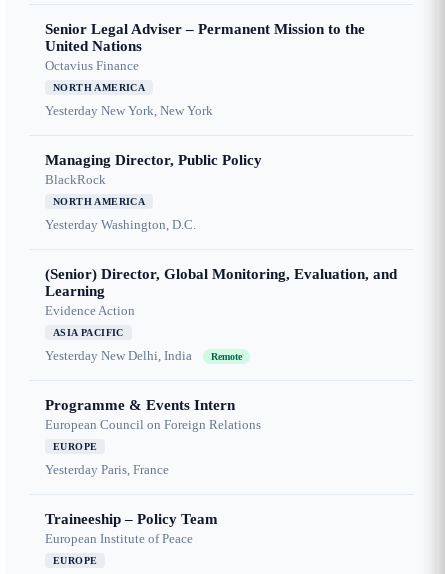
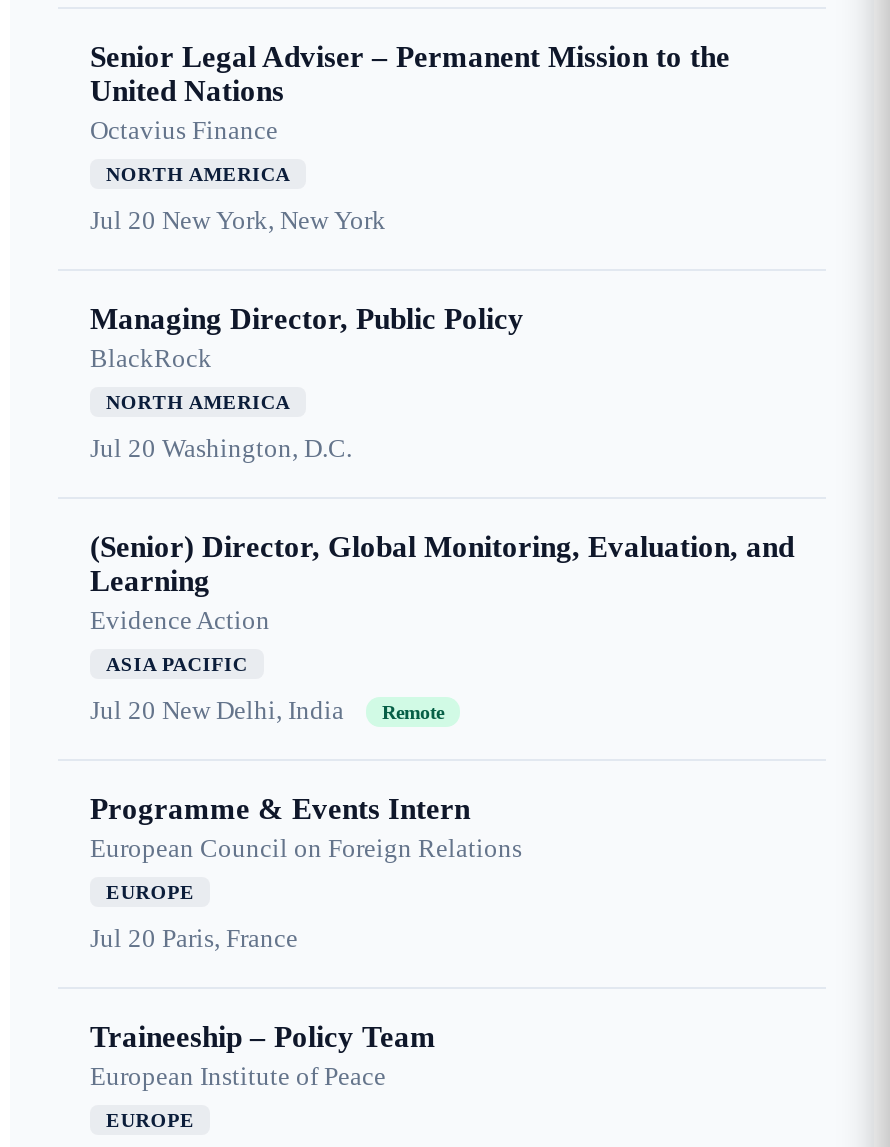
- Yesterday New York, New York
+ Jul 20 New York, New York

- Yesterday Washington, D.C.
+ Jul 20 Washington, D.C.

- Yesterday New Delhi, India
+ Jul 20 New Delhi, India

- Yesterday Paris, France
+ Jul 20 Paris, France
